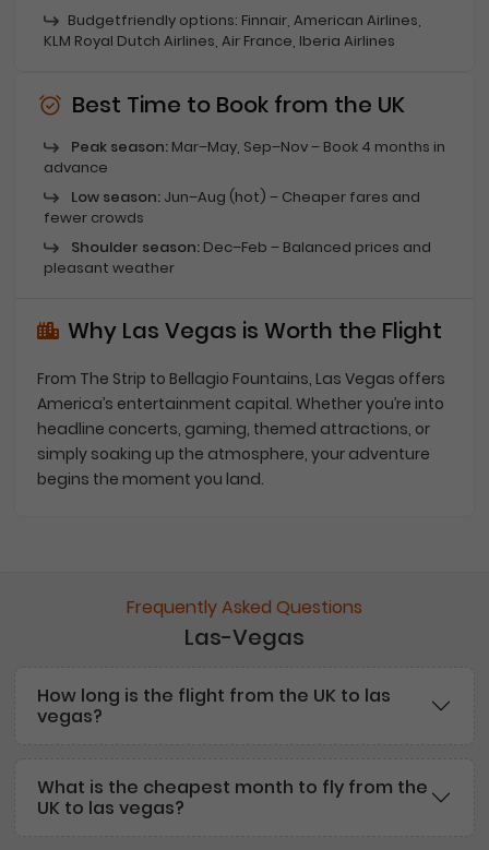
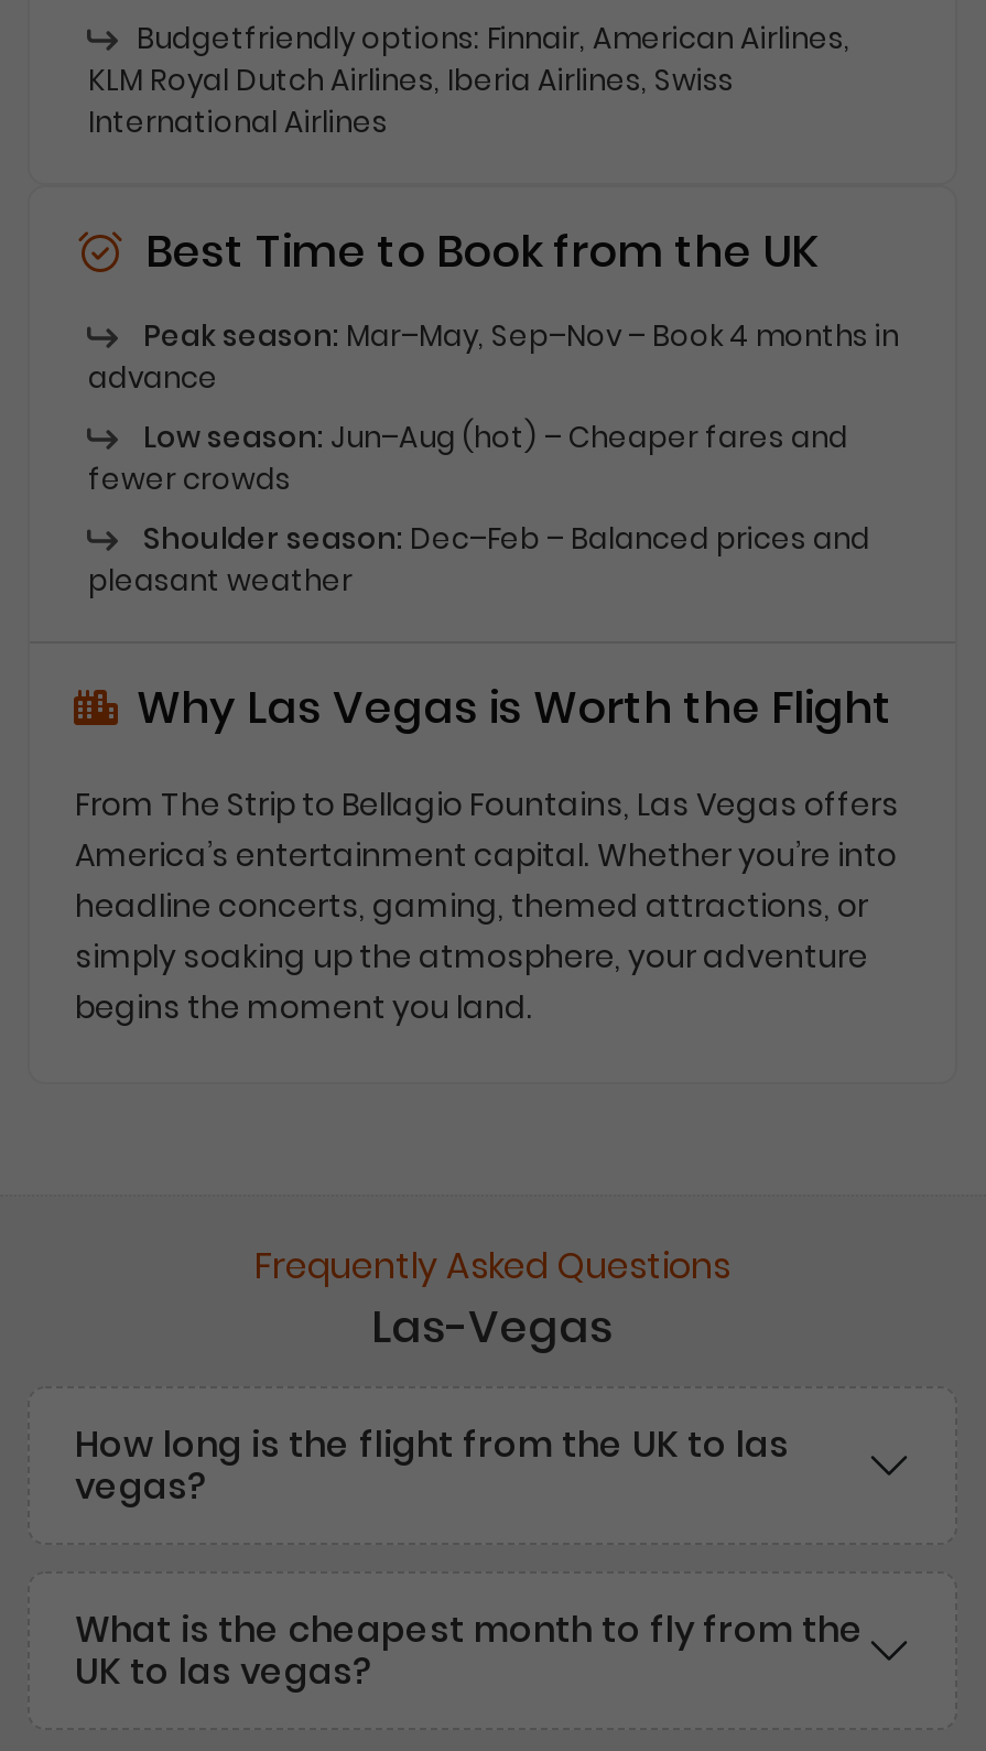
- KLM Royal Dutch Airlines, Air France, Iberia Airlines
+ KLM Royal Dutch Airlines, Iberia Airlines, Swiss
+ International Airlines
